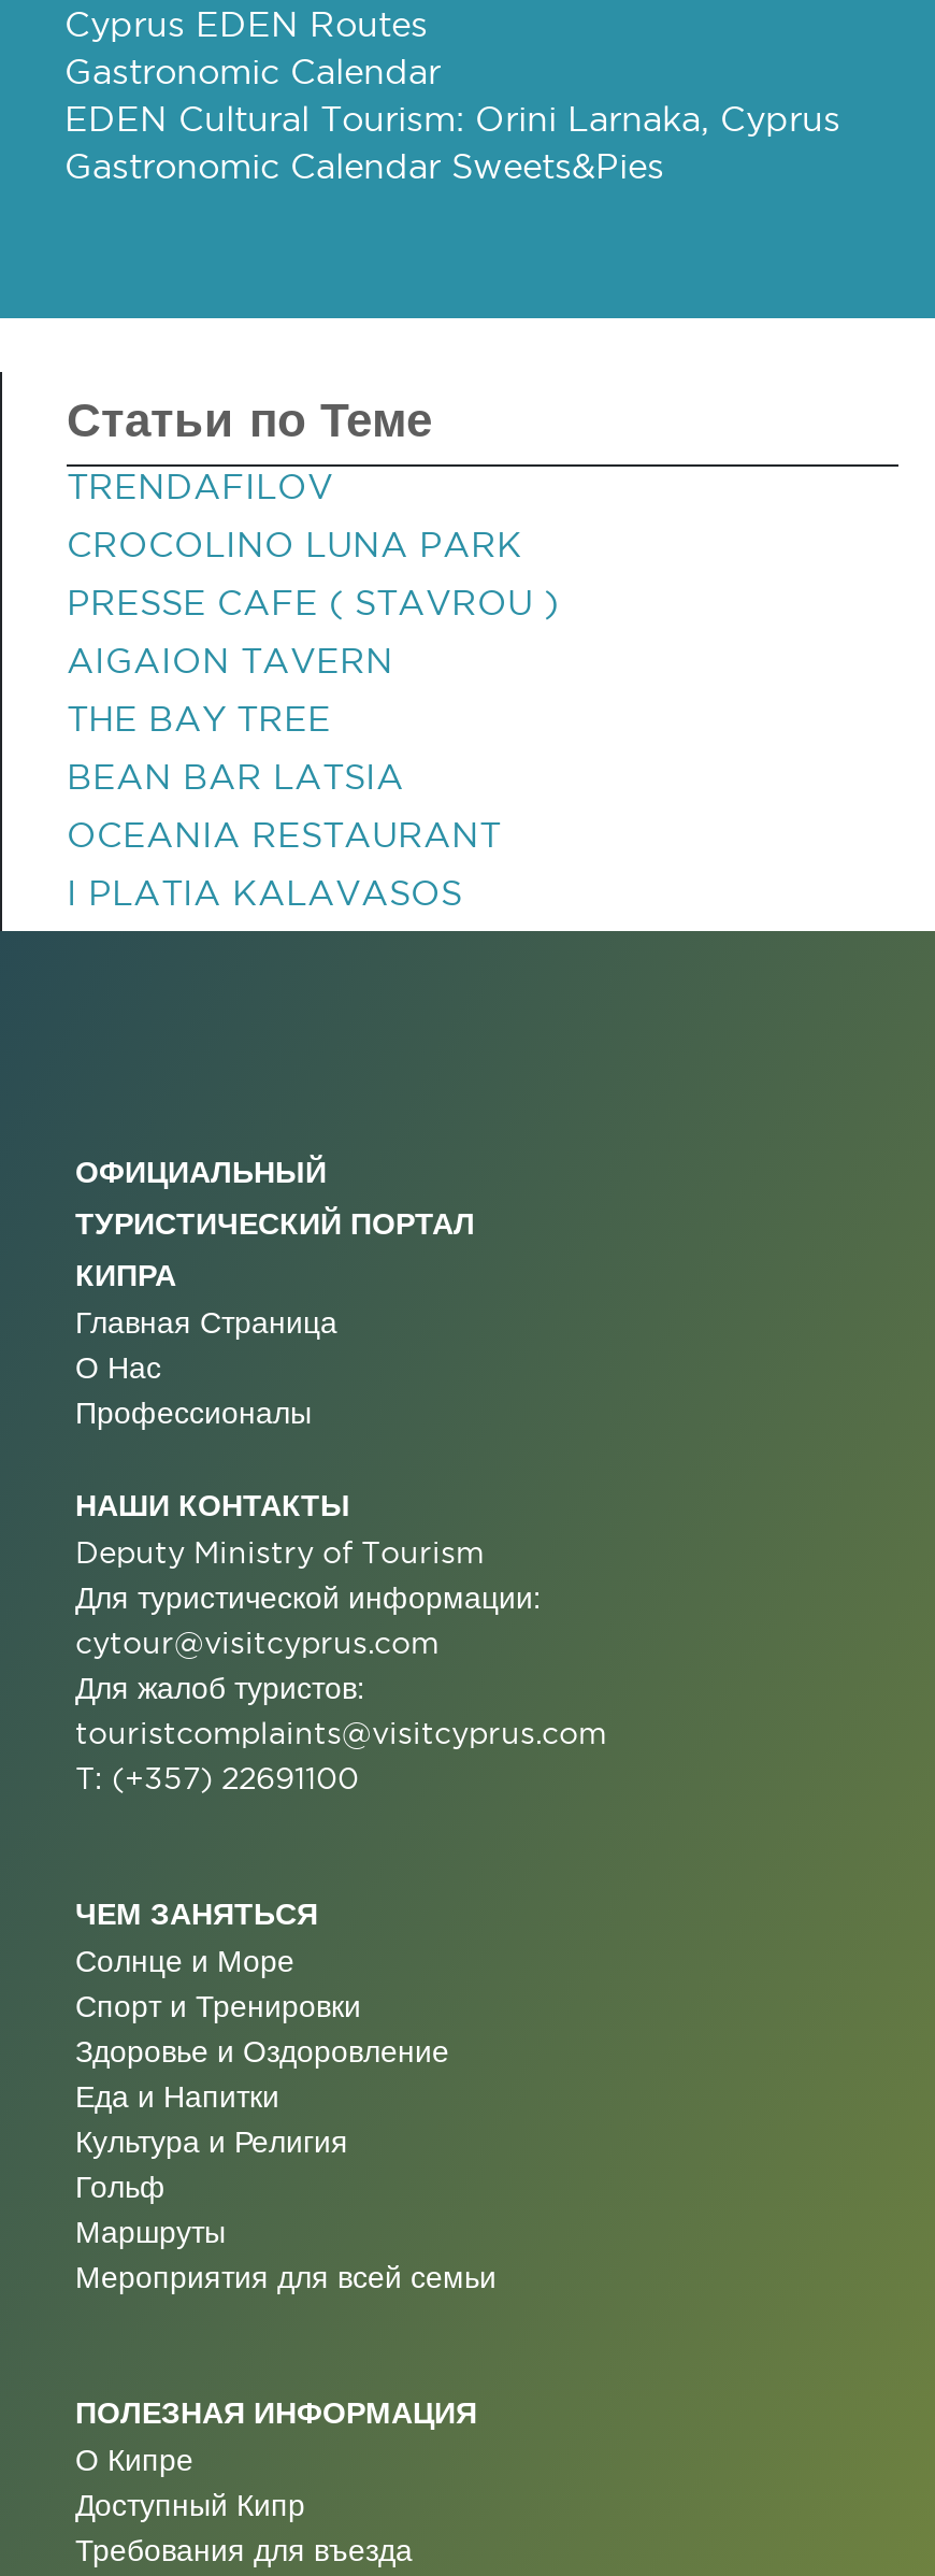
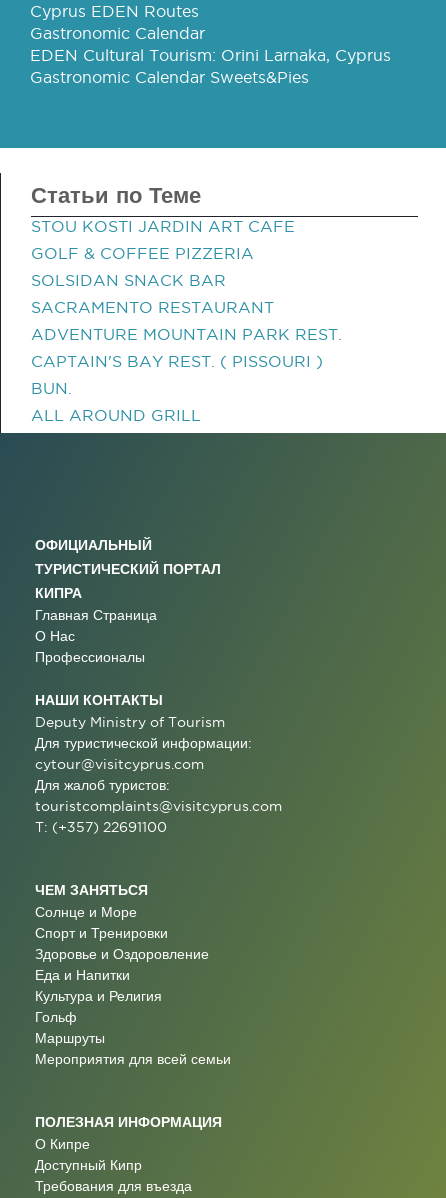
- TRENDAFILOV
+ STOU KOSTI JARDIN ART CAFE

- CROCOLINO LUNA PARK
+ GOLF & COFFEE PIZZERIA

- PRESSE CAFE ( STAVROU )
+ SOLSIDAN SNACK BAR

- AIGAION TAVERN
+ SACRAMENTO RESTAURANT

- THE BAY TREE
+ ADVENTURE MOUNTAIN PARK REST.

- BEAN BAR LATSIA
+ CAPTAIN'S BAY REST. ( PISSOURI )

- OCEANIA RESTAURANT
+ BUN.

- I PLATIA KALAVASOS
+ ALL AROUND GRILL
